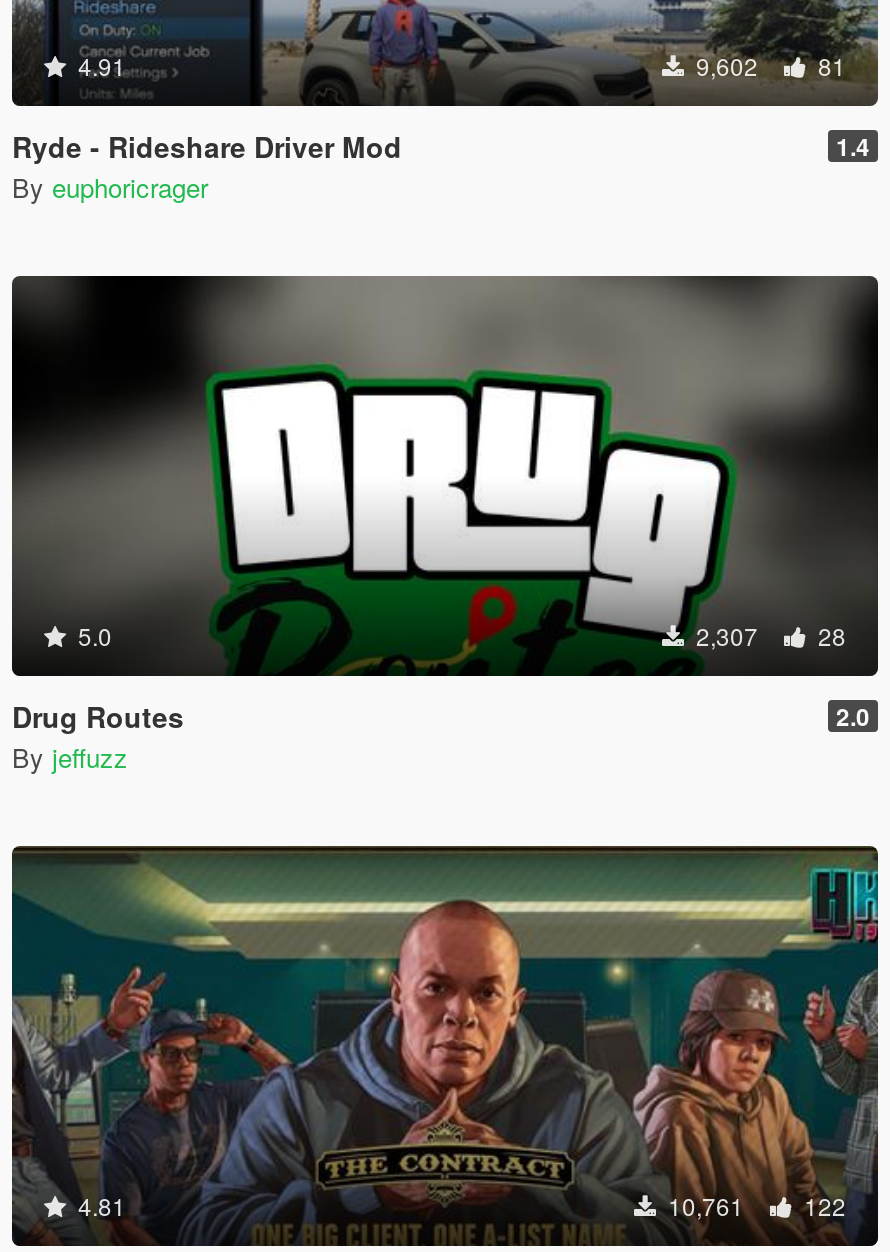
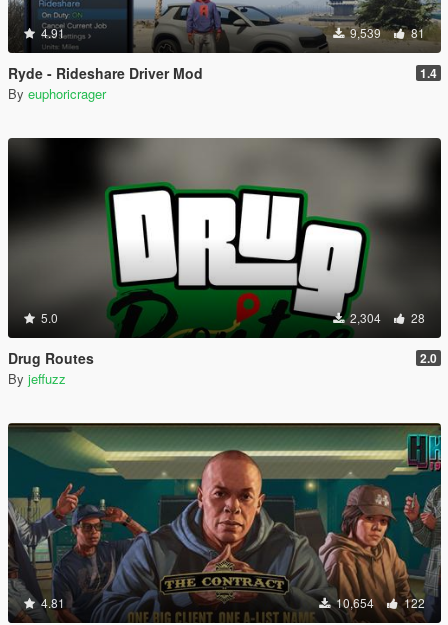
- 9,602 81
+ 9,539 81

- 2,307 28
+ 2,304 28

- 10,761 122
+ 10,654 122
